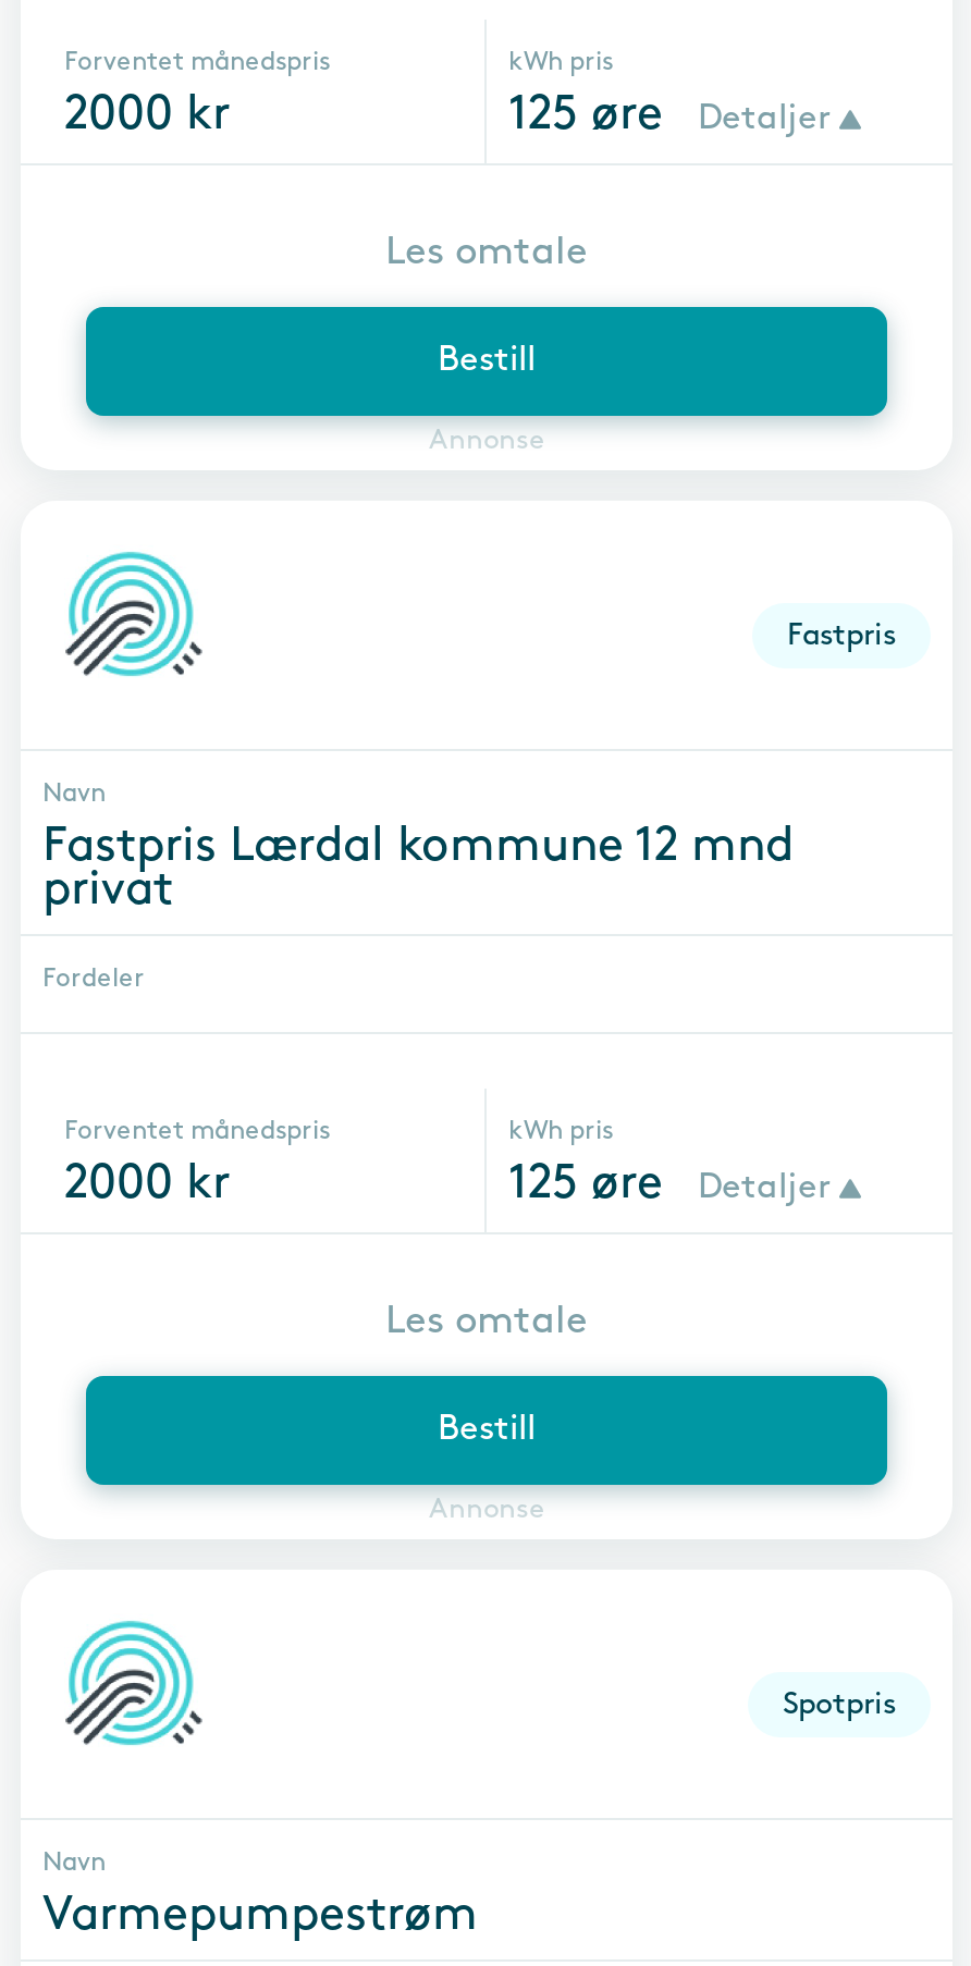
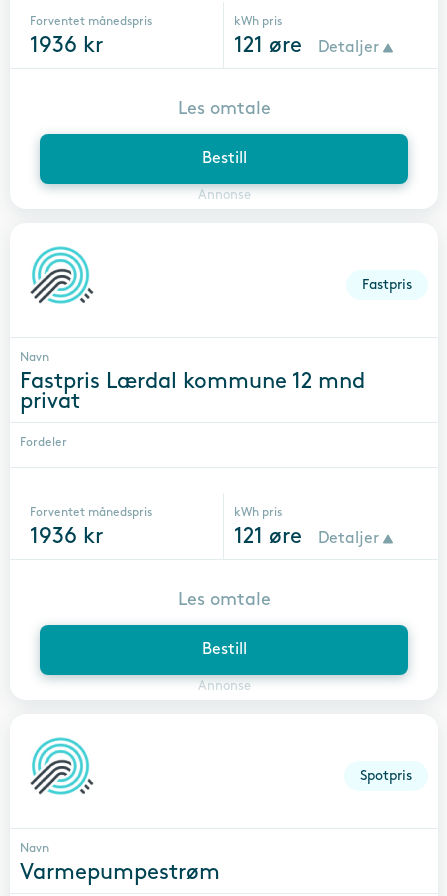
- 2000 kr
+ 1936 kr

- 125 øre Detaljer
+ 121 øre Detaljer

- 2000 kr
+ 1936 kr

- 125 øre Detaljer
+ 121 øre Detaljer
